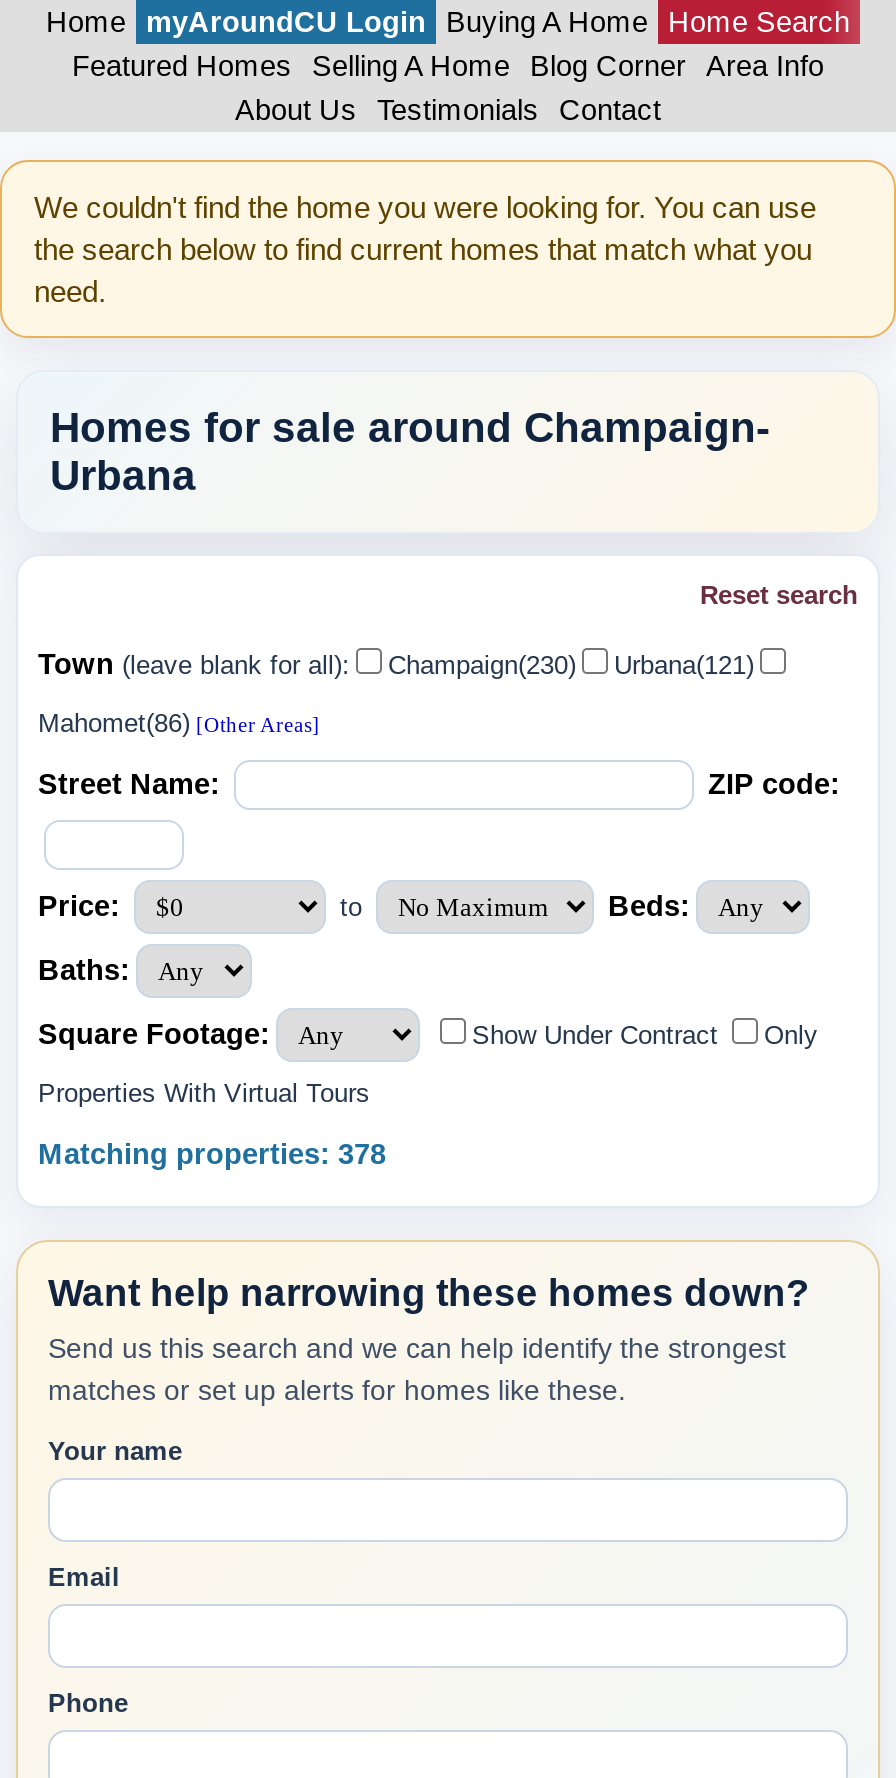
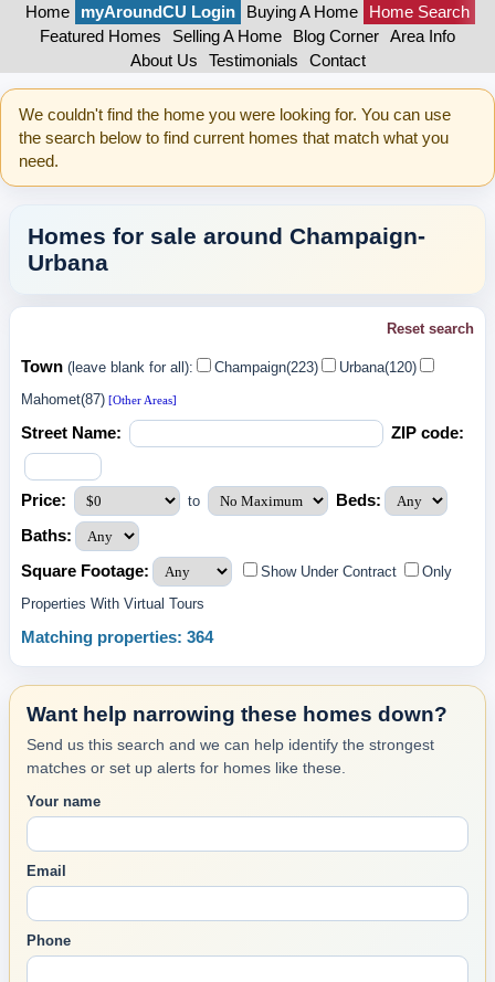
- Champaign(230)
- Urbana(121)
+ Champaign(223)
+ Urbana(120)

- Mahomet(86) [Other Areas]
+ Mahomet(87) [Other Areas]

- Matching properties: 378
+ Matching properties: 364
